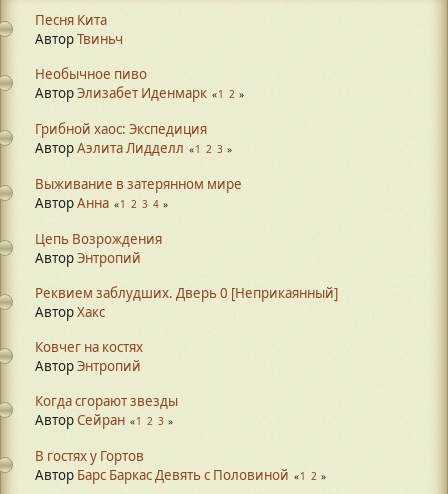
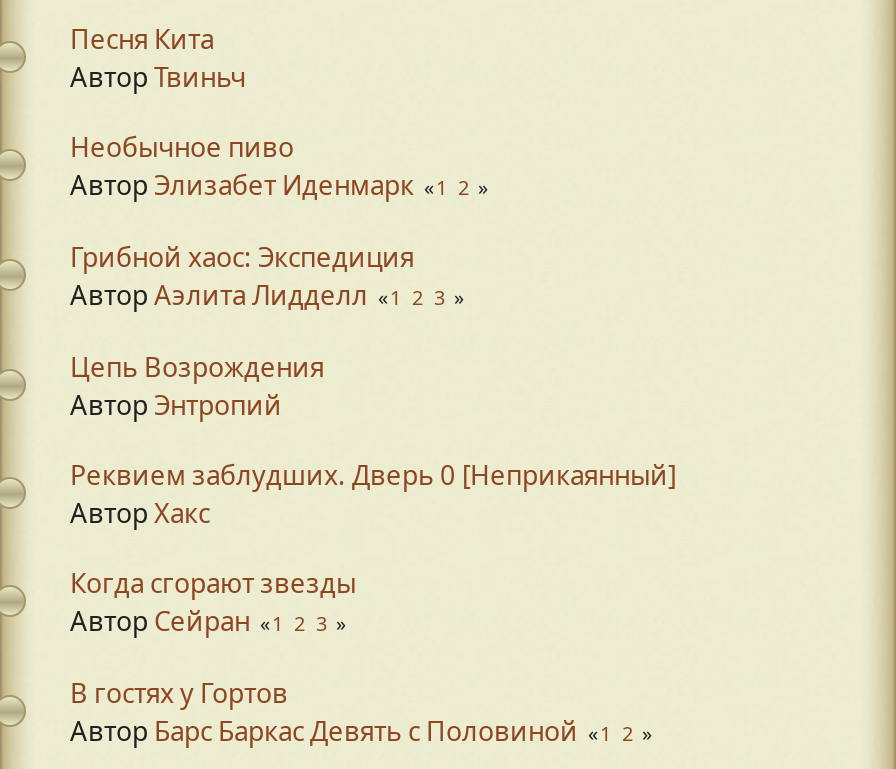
- Выживание в затерянном мире
- АвторАнна
- 1 2 3 4

- Ковчег на костях
- Автор Энтропий
